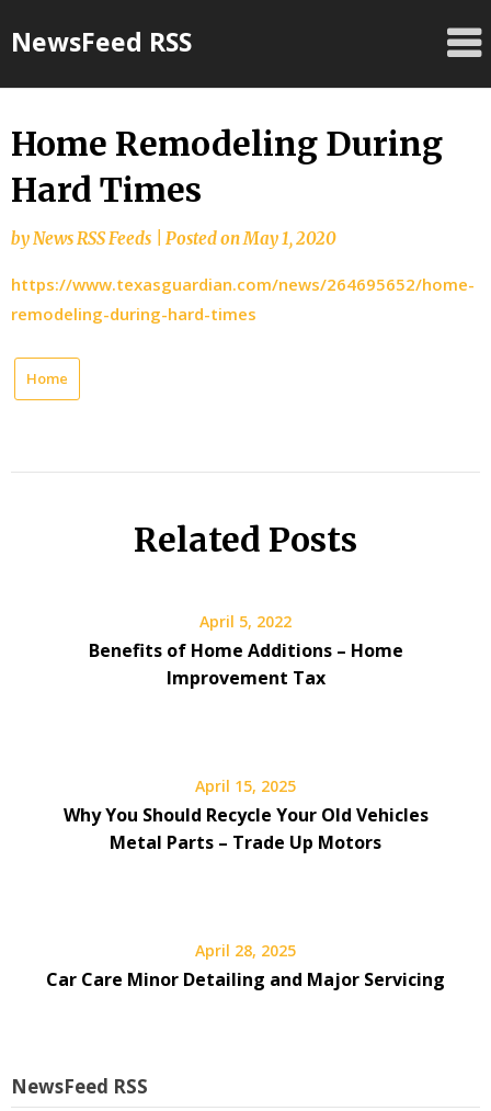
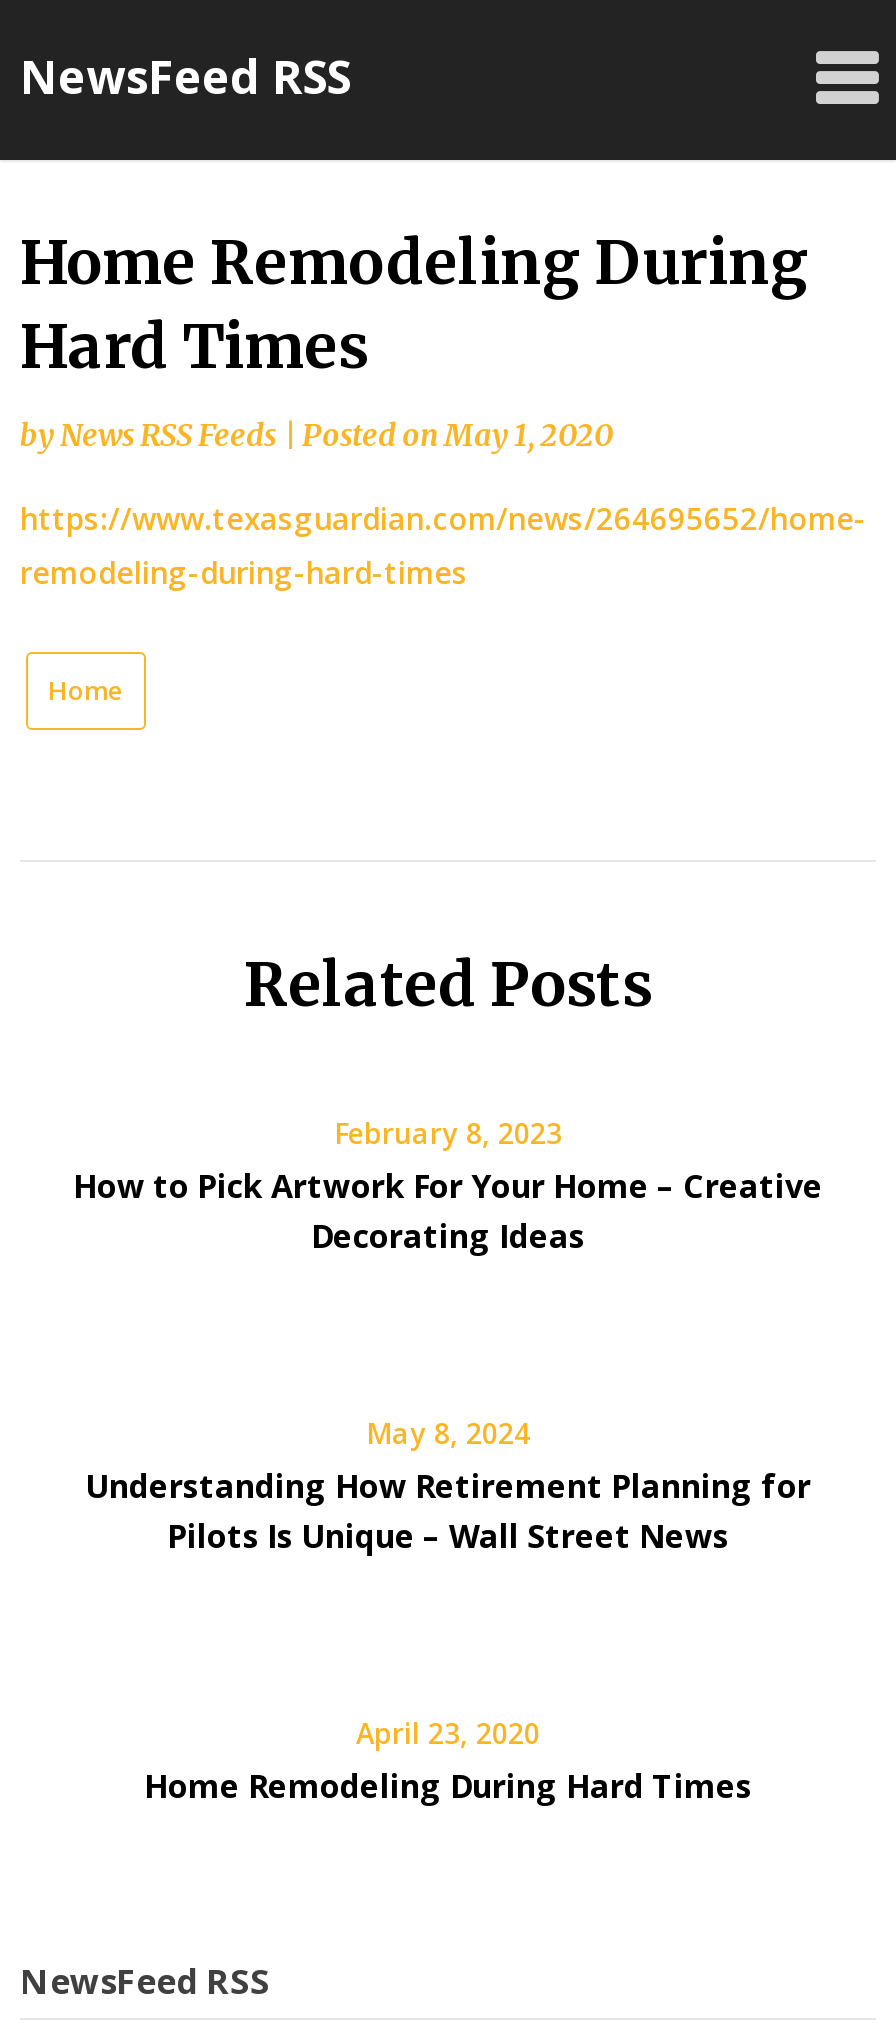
- April 5, 2022
- Benefits of Home Additions – Home
- Improvement Tax
+ February 8, 2023
+ How to Pick Artwork For Your Home – Creative
+ Decorating Ideas

- April 15, 2025
- Why You Should Recycle Your Old Vehicles
- Metal Parts – Trade Up Motors
+ May 8, 2024
+ Understanding How Retirement Planning for
+ Pilots Is Unique – Wall Street News

- April 28, 2025
- Car Care Minor Detailing and Major Servicing
+ April 23, 2020
+ Home Remodeling During Hard Times
